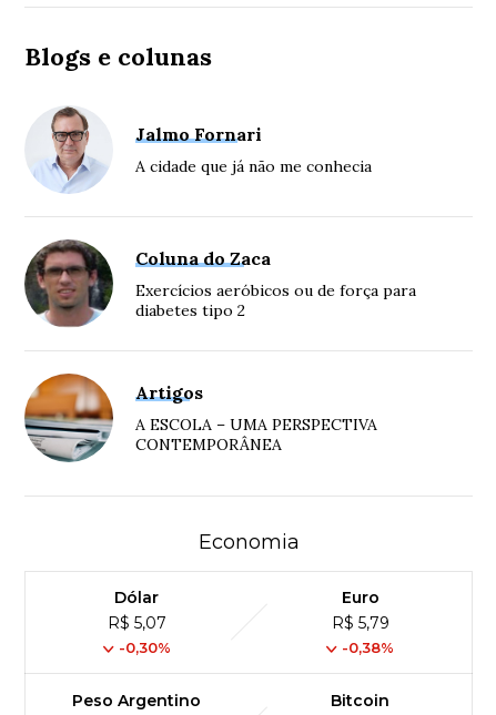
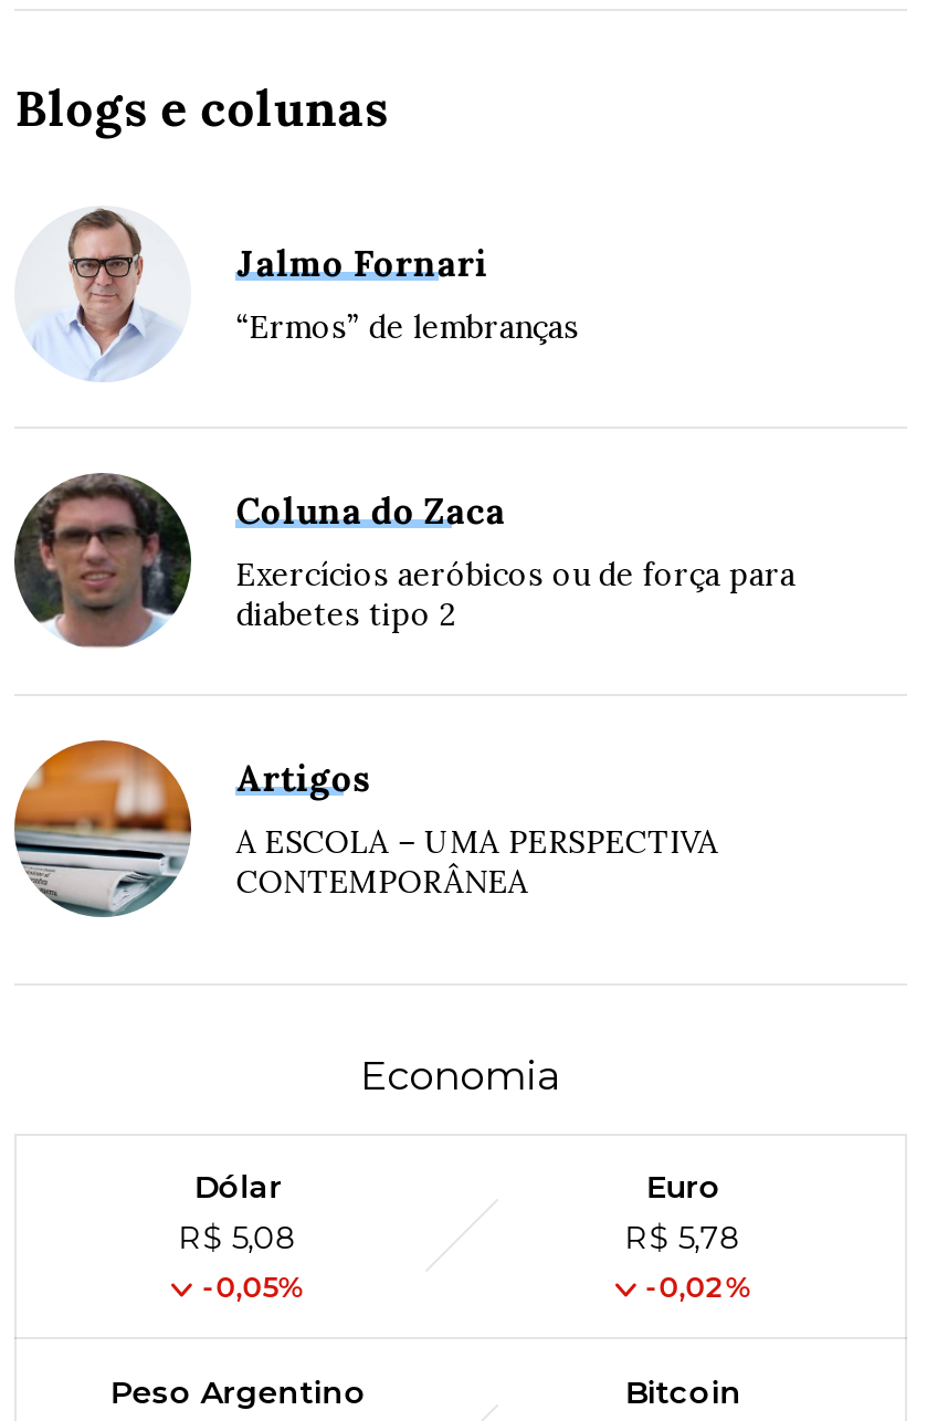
- A cidade que já não me conhecia
+ “Ermos” de lembranças

- R$ 5,07
+ R$ 5,08

- R$ 5,79
+ R$ 5,78

- -0,30%
+ -0,05%

- -0,38%
+ -0,02%
